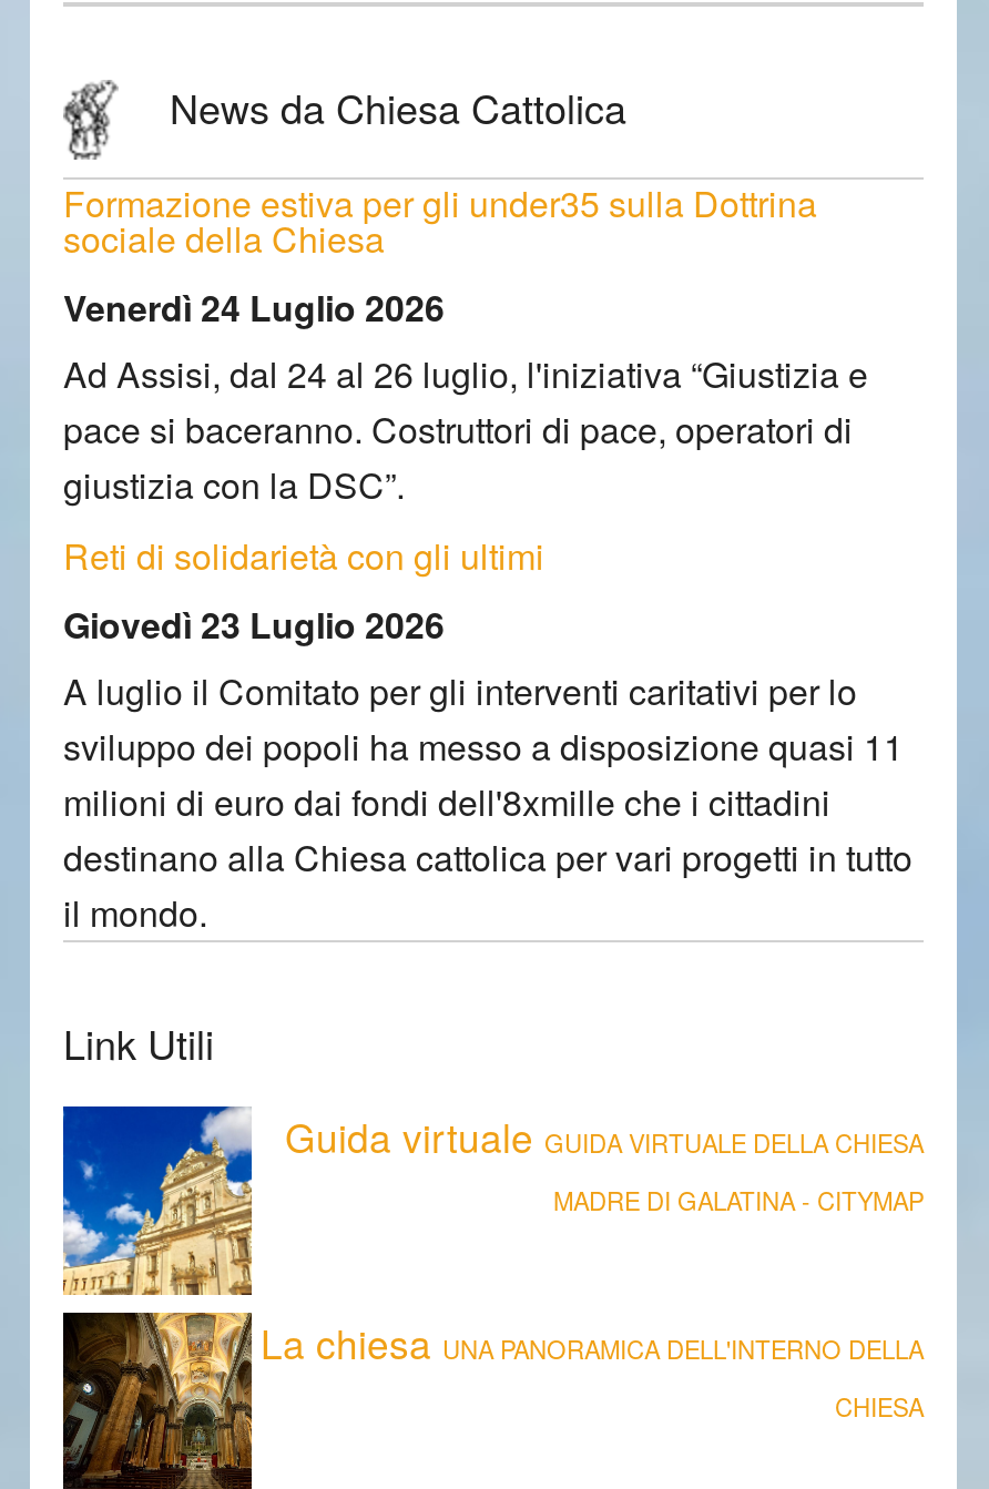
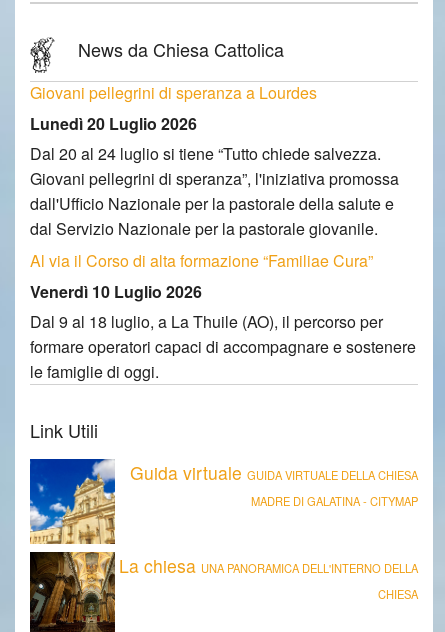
- Formazione estiva per gli under35 sulla Dottrina
- sociale della Chiesa
- Venerdì 24 Luglio 2026
- Ad Assisi, dal 24 al 26 luglio, l'iniziativa “Giustizia e
- pace si baceranno. Costruttori di pace, operatori di
- giustizia con la DSC”.
- Reti di solidarietà con gli ultimi
- Giovedì 23 Luglio 2026
- A luglio il Comitato per gli interventi caritativi per lo
- sviluppo dei popoli ha messo a disposizione quasi 11
- milioni di euro dai fondi dell'8xmille che i cittadini
- destinano alla Chiesa cattolica per vari progetti in tutto
- il mondo.
+ Giovani pellegrini di speranza a Lourdes
+ Lunedì 20 Luglio 2026
+ Dal 20 al 24 luglio si tiene “Tutto chiede salvezza.
+ Giovani pellegrini di speranza”, l'iniziativa promossa
+ dall'Ufficio Nazionale per la pastorale della salute e
+ dal Servizio Nazionale per la pastorale giovanile.
+ Al via il Corso di alta formazione “Familiae Cura”
+ Venerdì 10 Luglio 2026
+ Dal 9 al 18 luglio, a La Thuile (AO), il percorso per
+ formare operatori capaci di accompagnare e sostenere
+ le famiglie di oggi.
